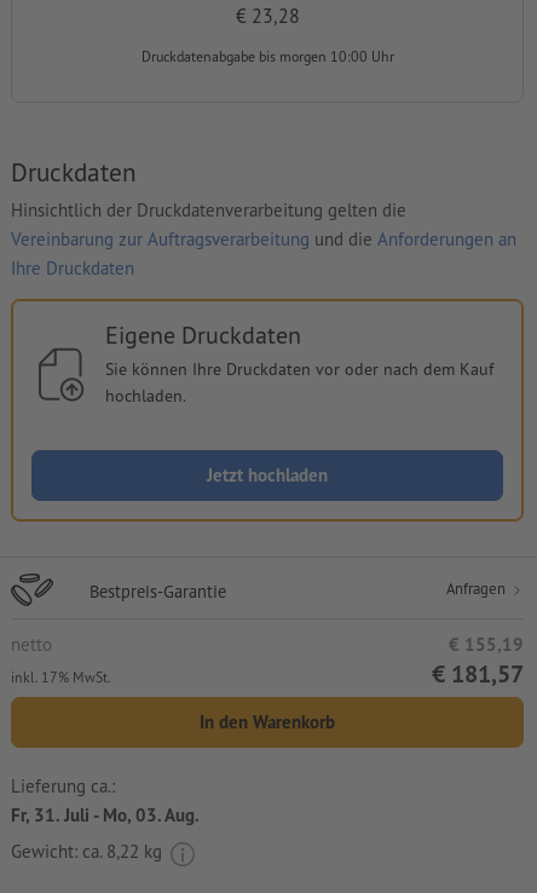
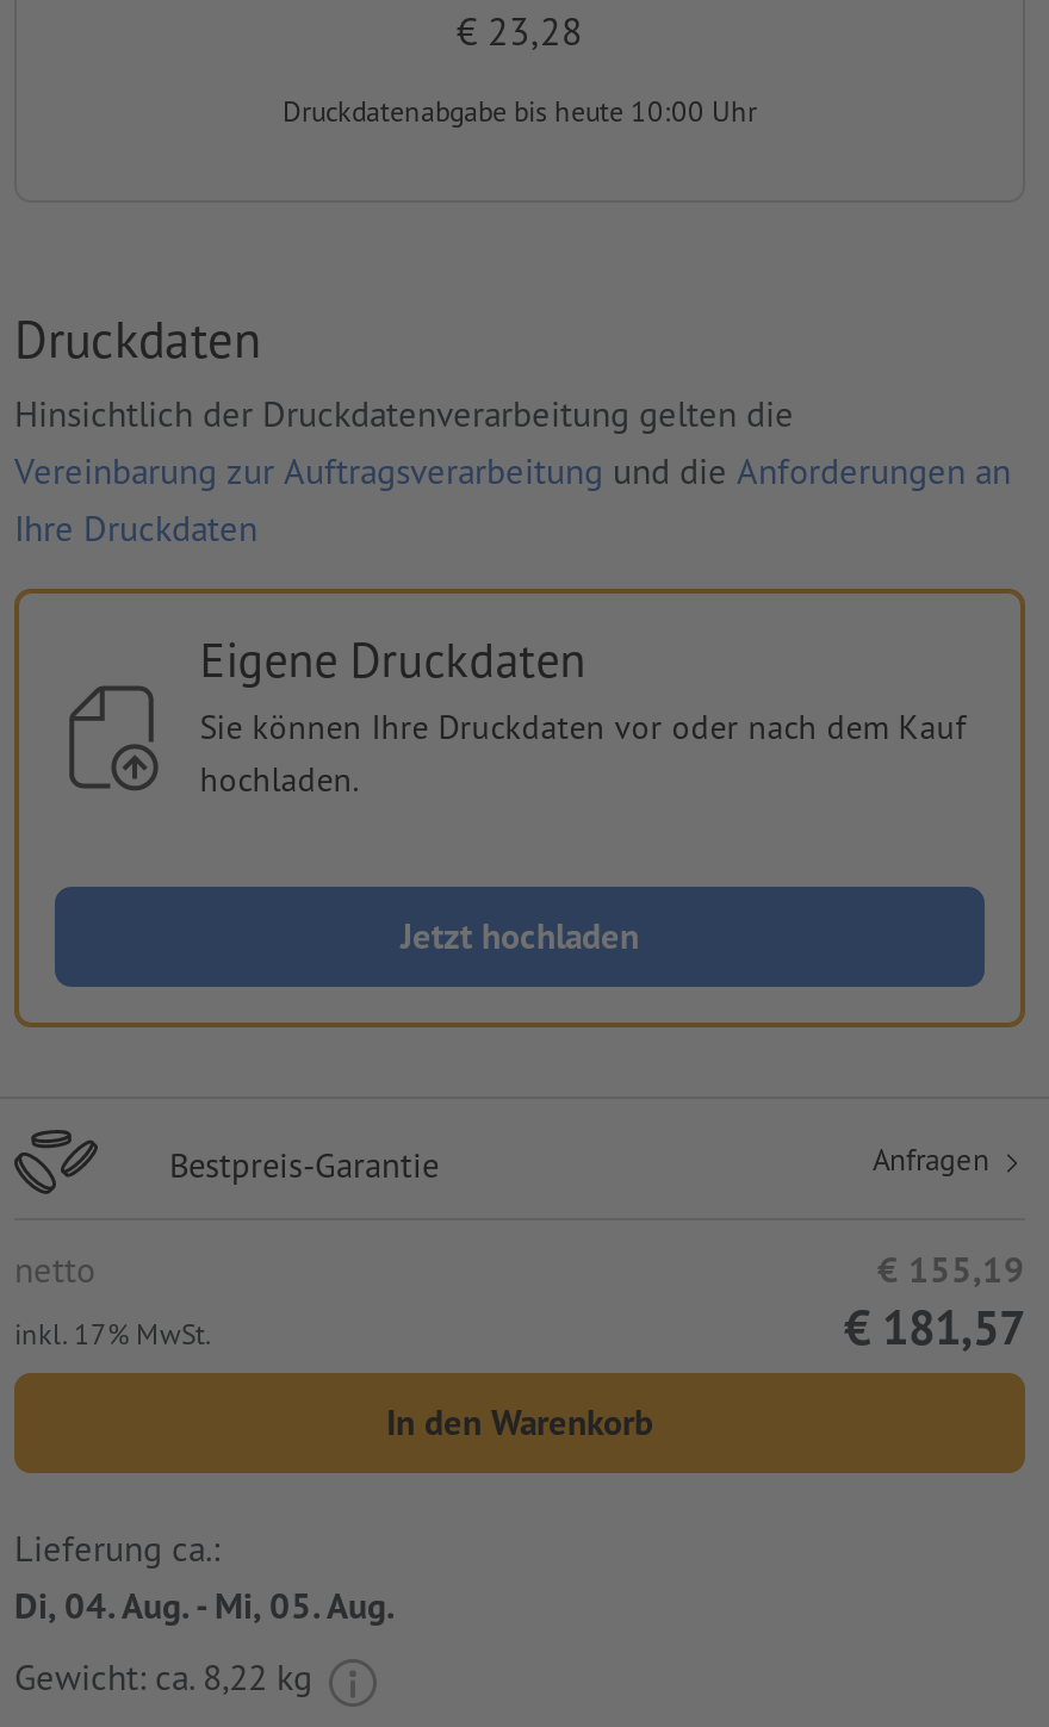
- Druckdatenabgabe bis morgen 10:00 Uhr
+ Druckdatenabgabe bis heute 10:00 Uhr

- Fr, 31. Juli - Mo, 03. Aug.
+ Di, 04. Aug. - Mi, 05. Aug.
